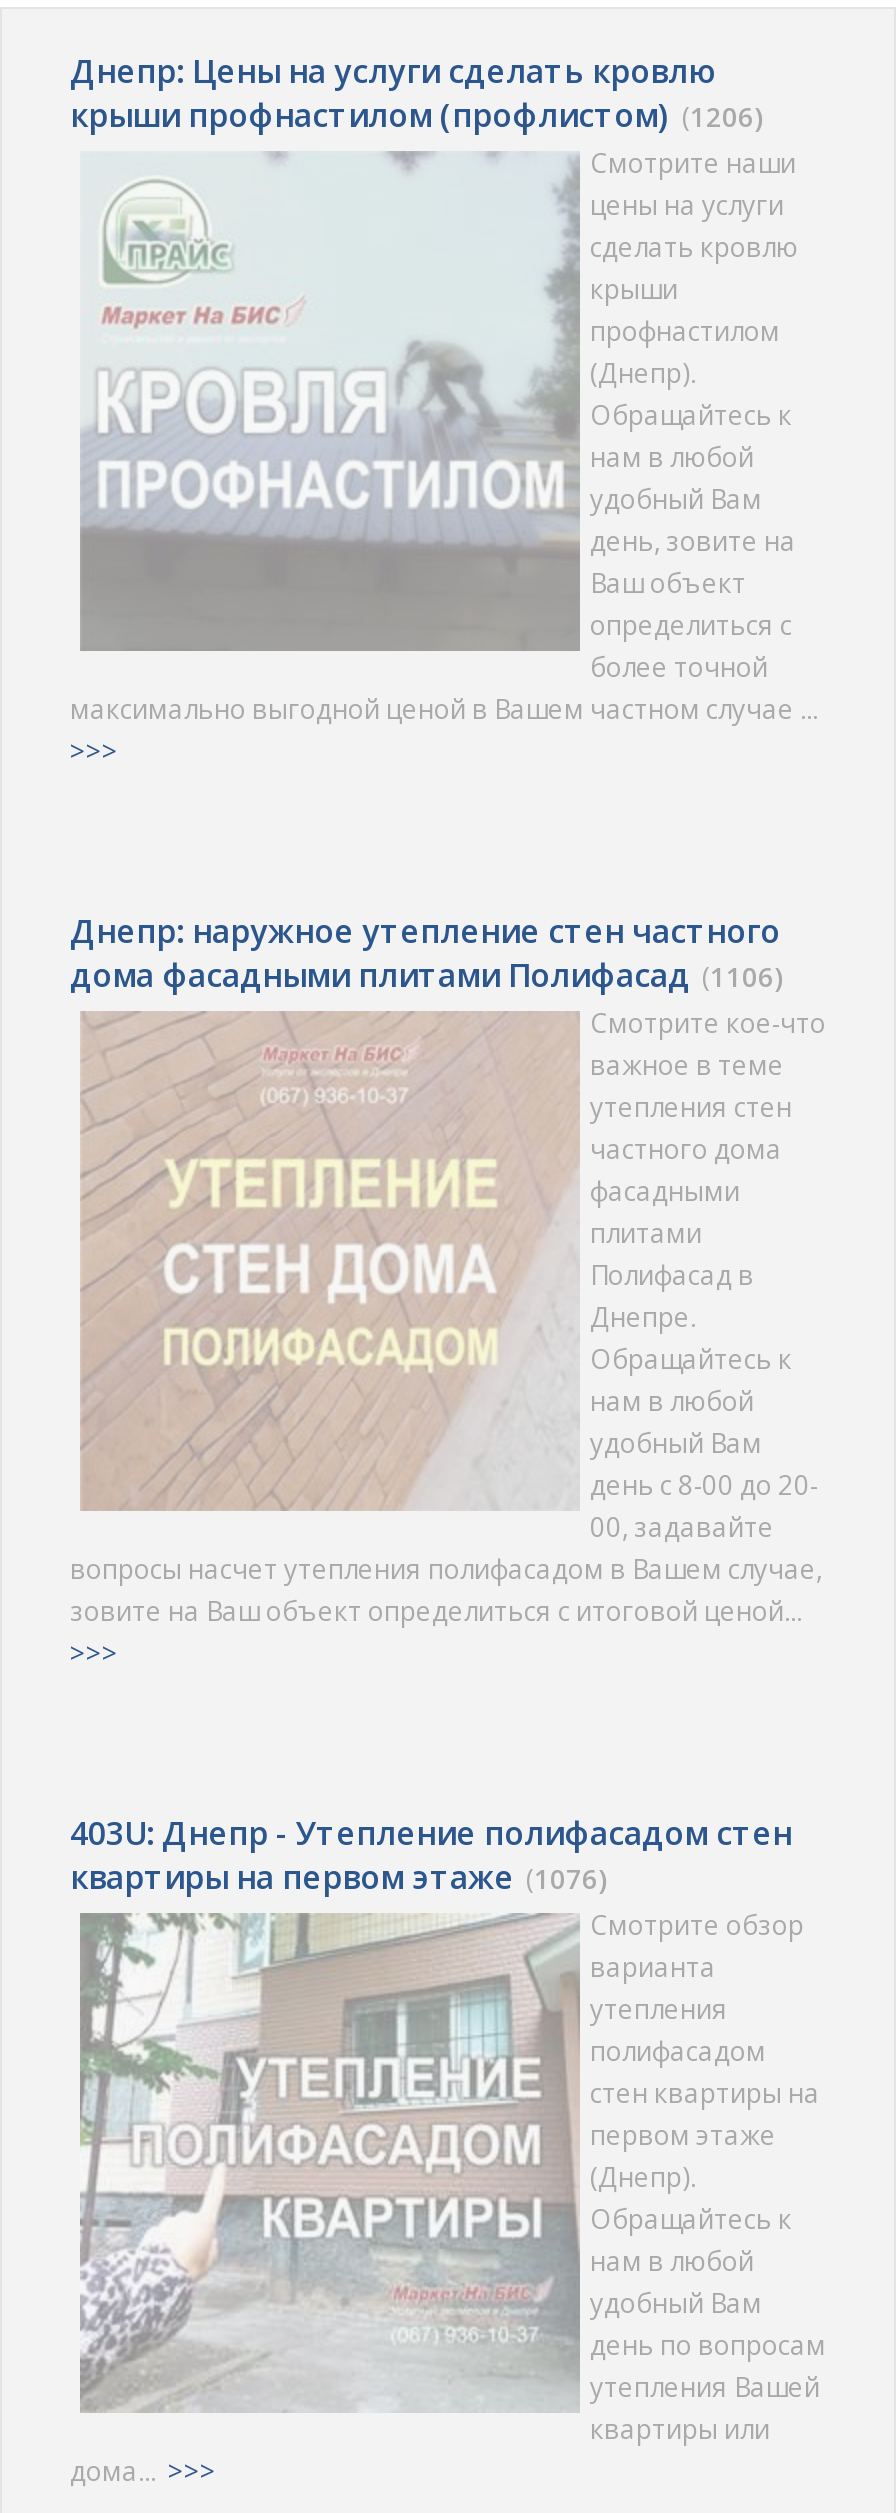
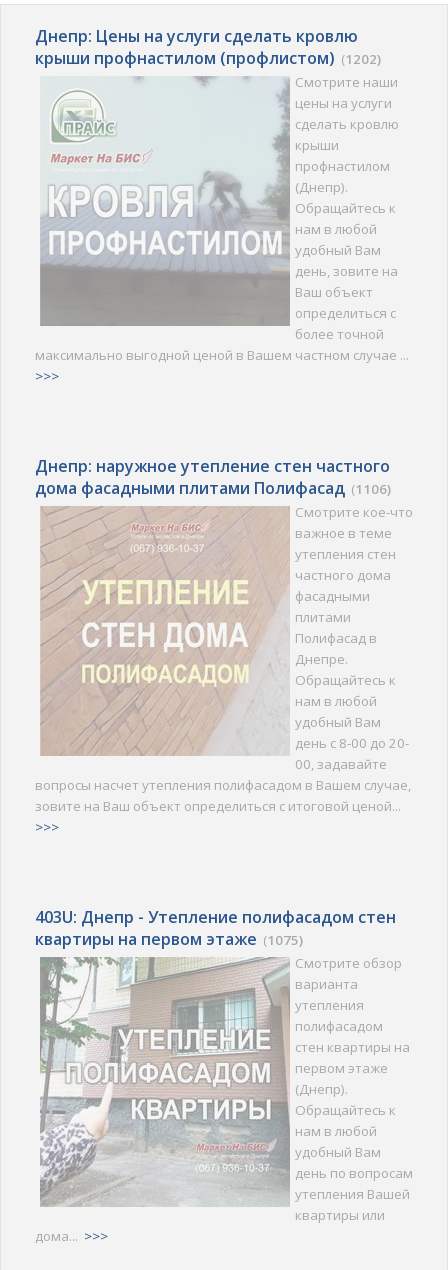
- крыши профнастилом (профлистом) (1206)
+ крыши профнастилом (профлистом) (1202)

- квартиры на первом этаже (1076)
+ квартиры на первом этаже (1075)
